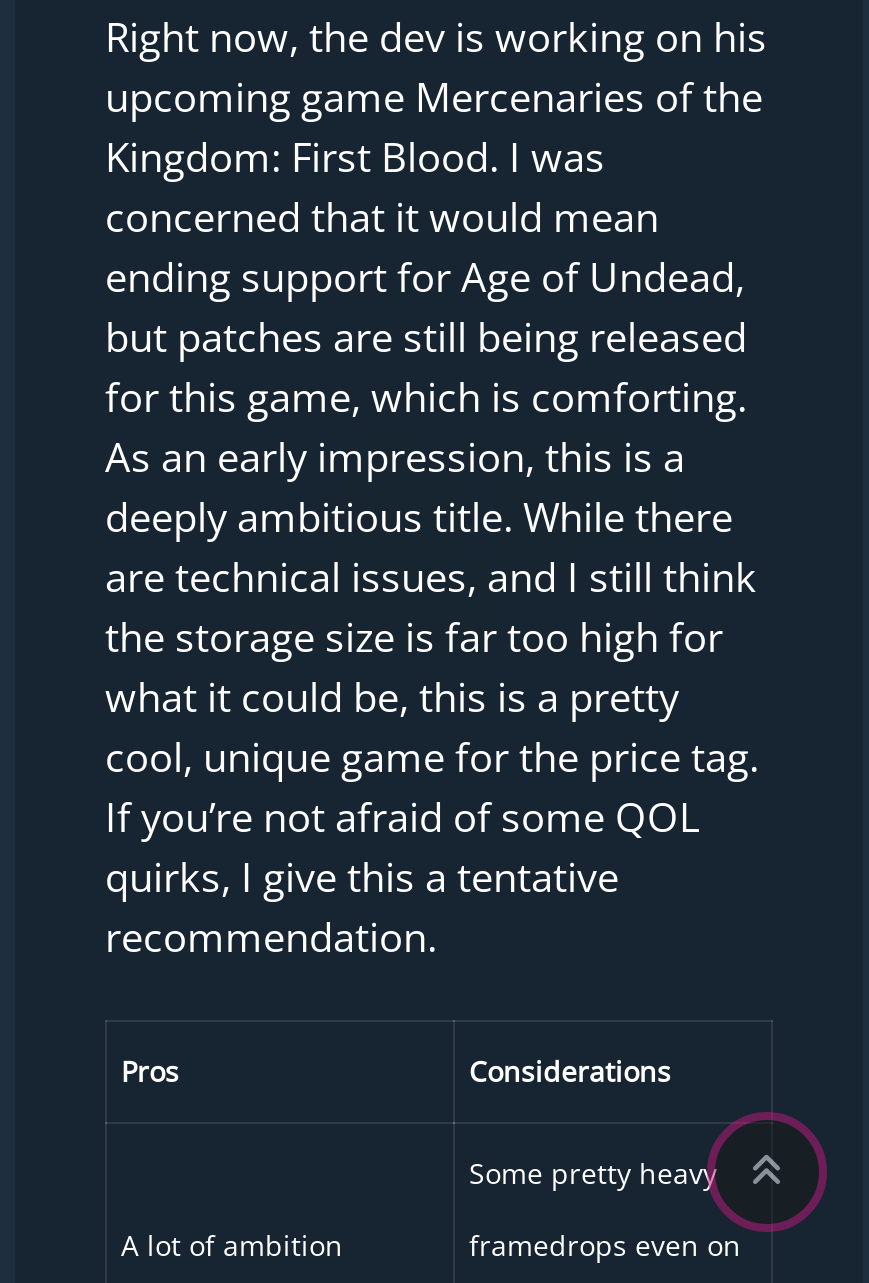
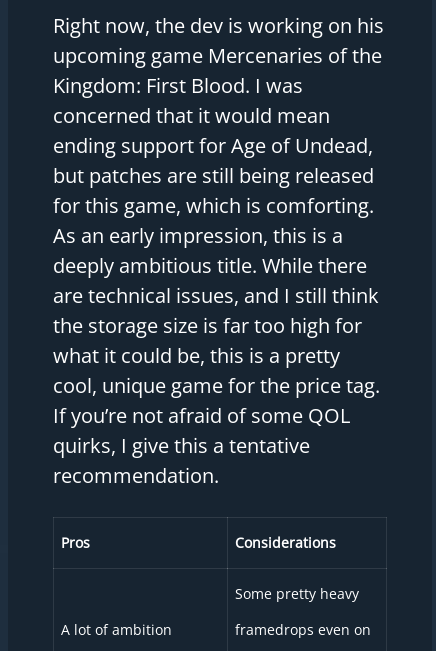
- [image]
